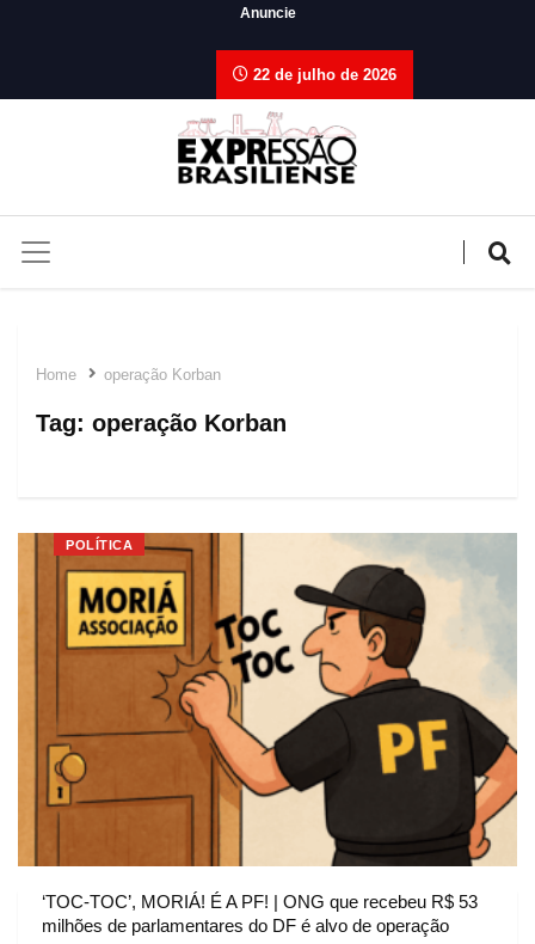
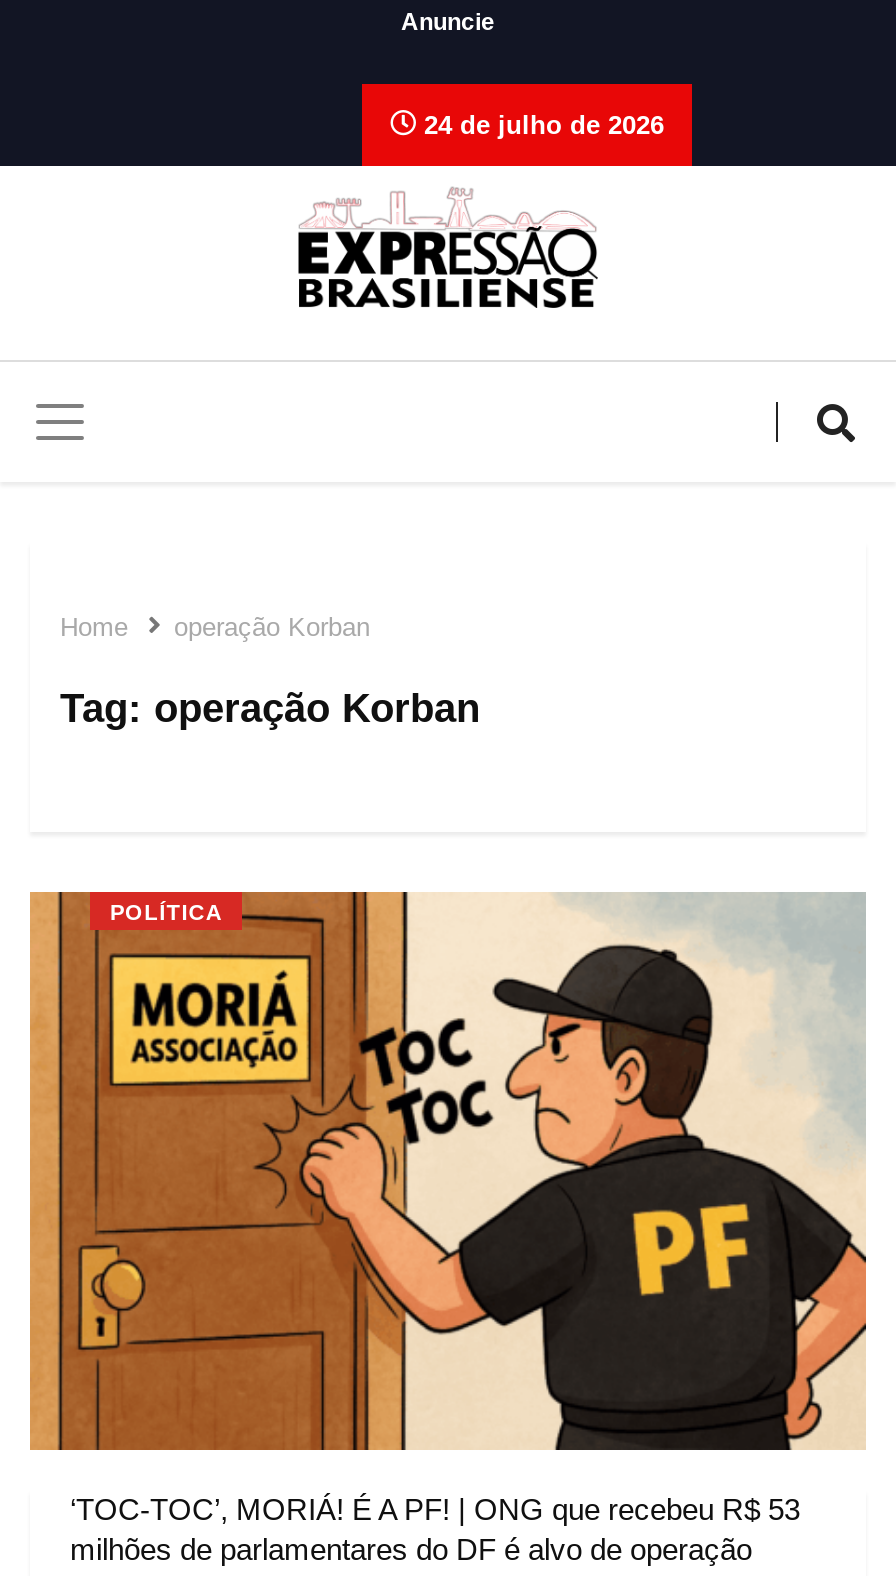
- 22 de julho de 2026
+ 24 de julho de 2026
